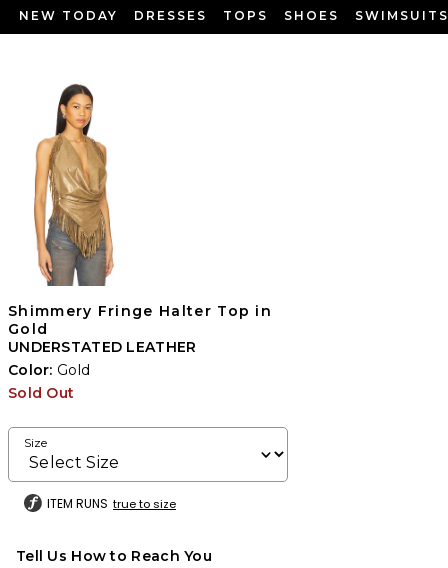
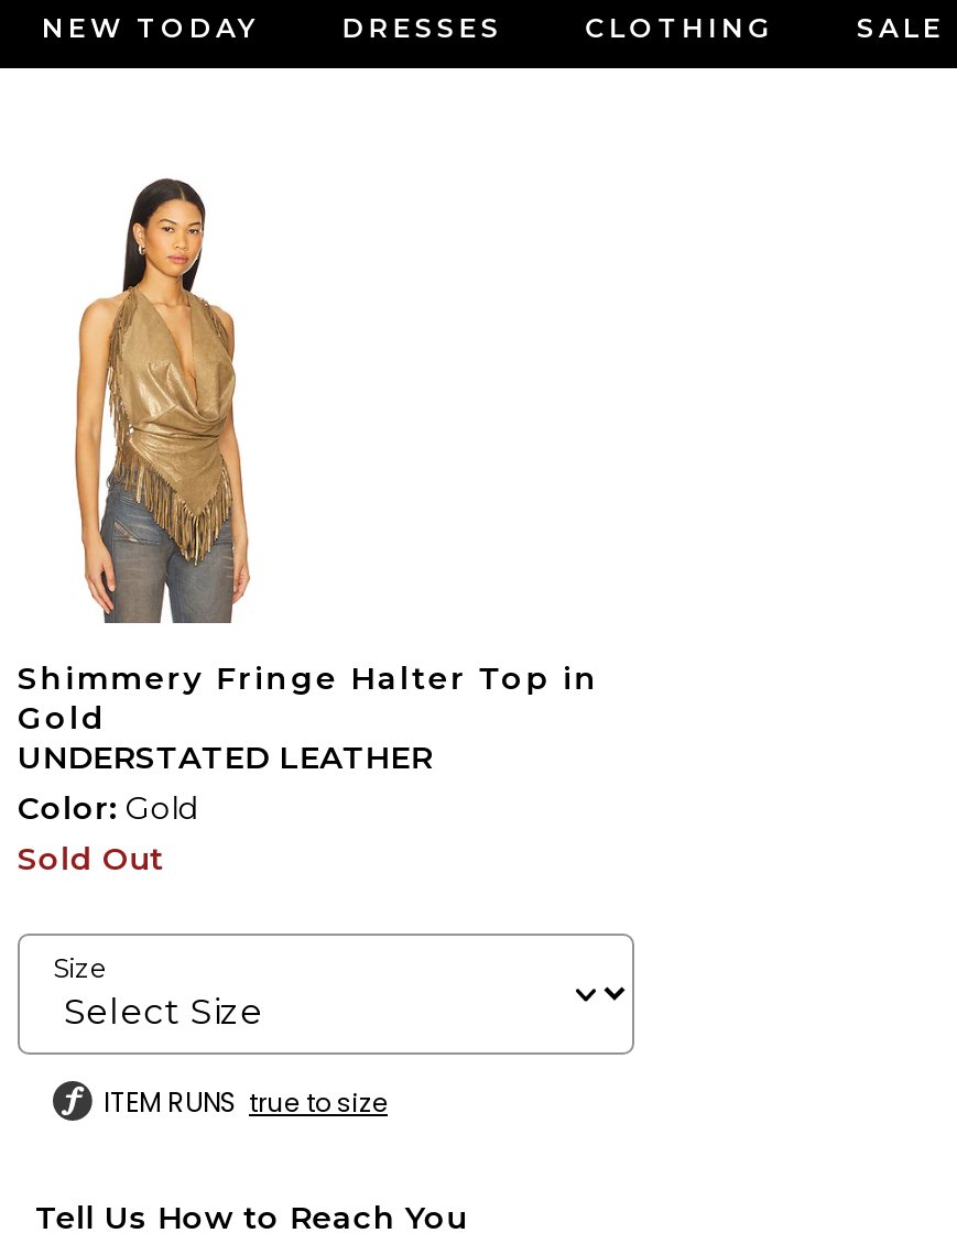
- TOPS
- SHOES
- SWIMSUITS
+ CLOTHING
+ SALE
